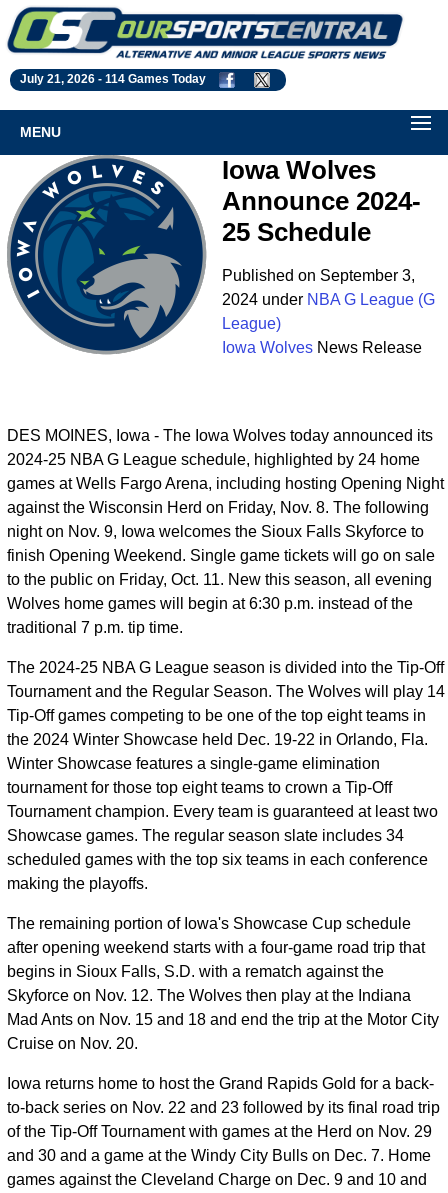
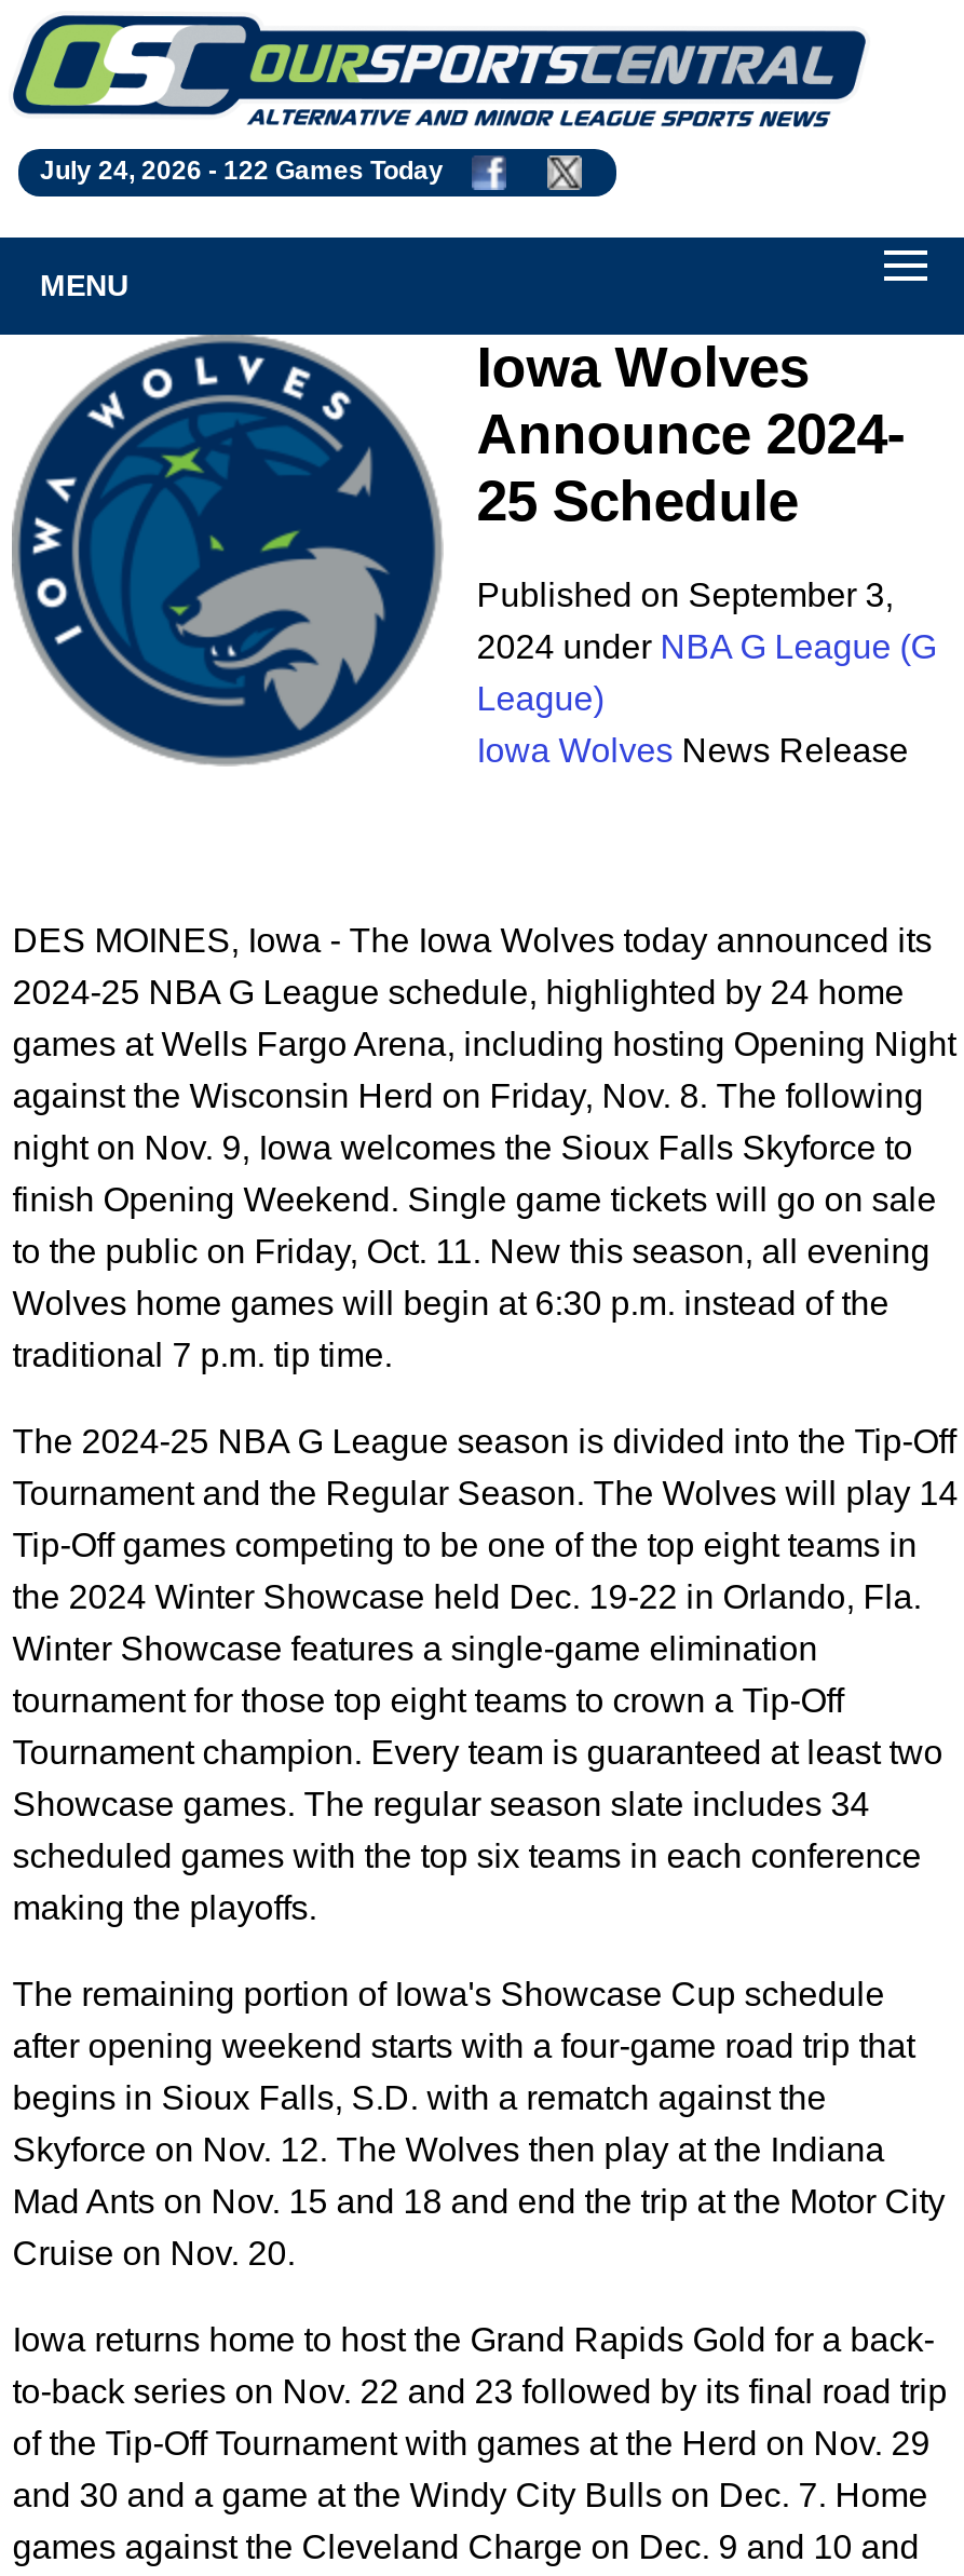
- July 21, 2026 - 114 Games Today
+ July 24, 2026 - 122 Games Today
